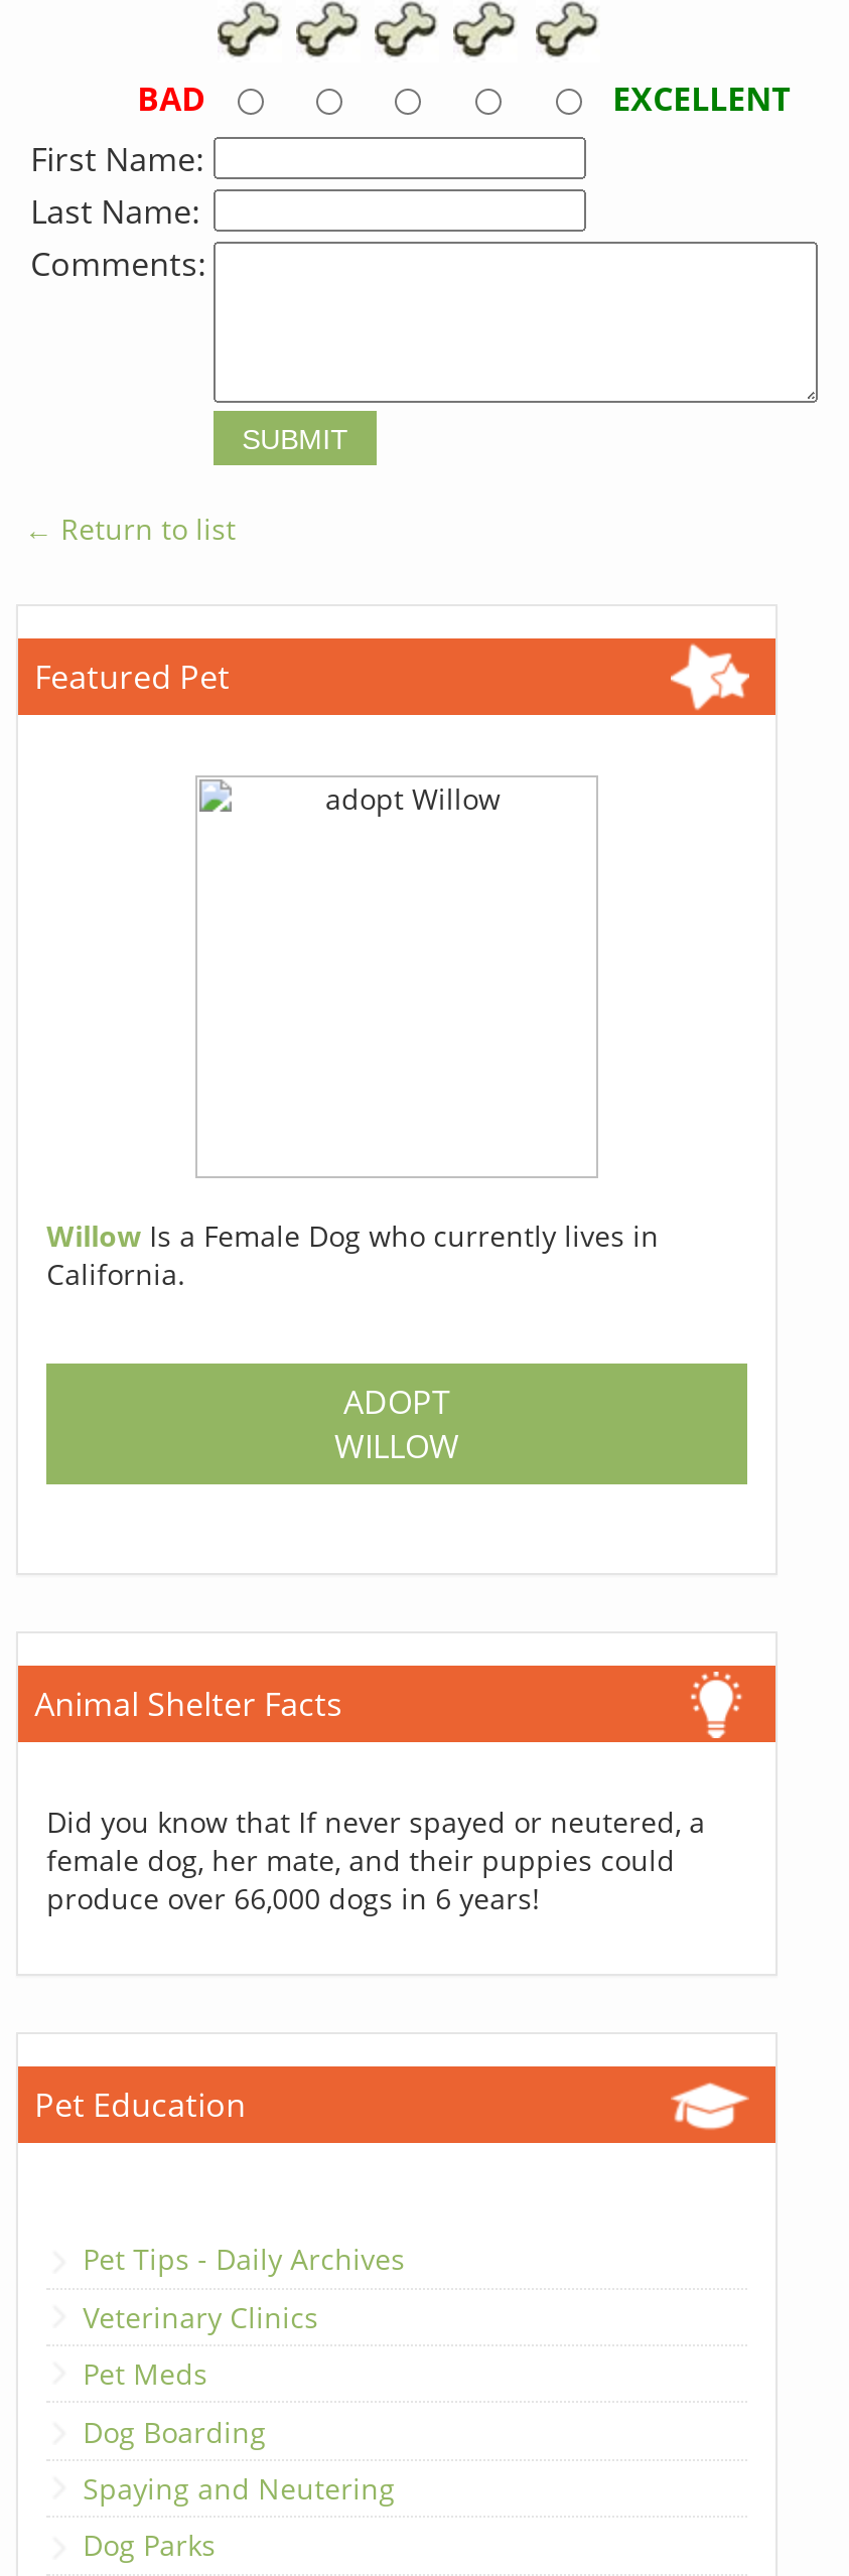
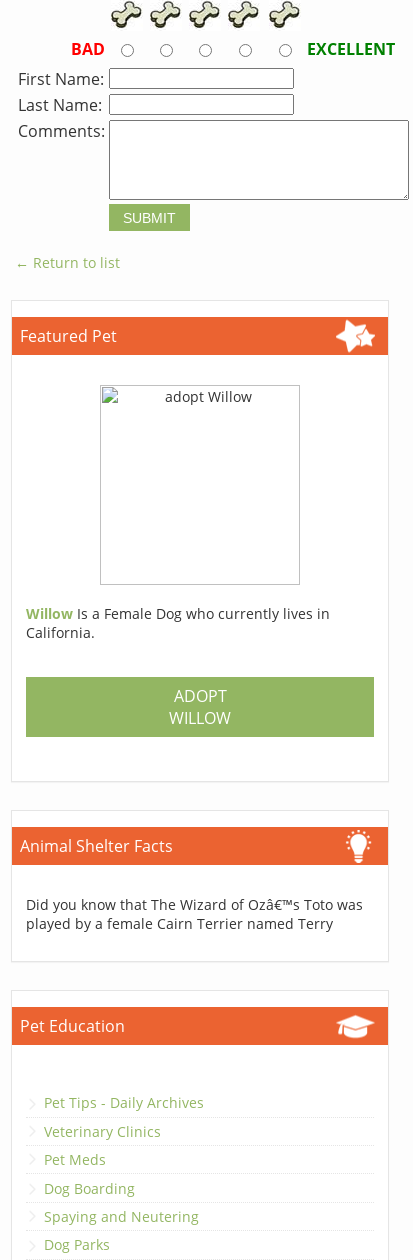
- Did you know that If never spayed or neutered, a
- female dog, her mate, and their puppies could
- produce over 66,000 dogs in 6 years!
+ Did you know that The Wizard of Ozâ€™s Toto was
+ played by a female Cairn Terrier named Terry
